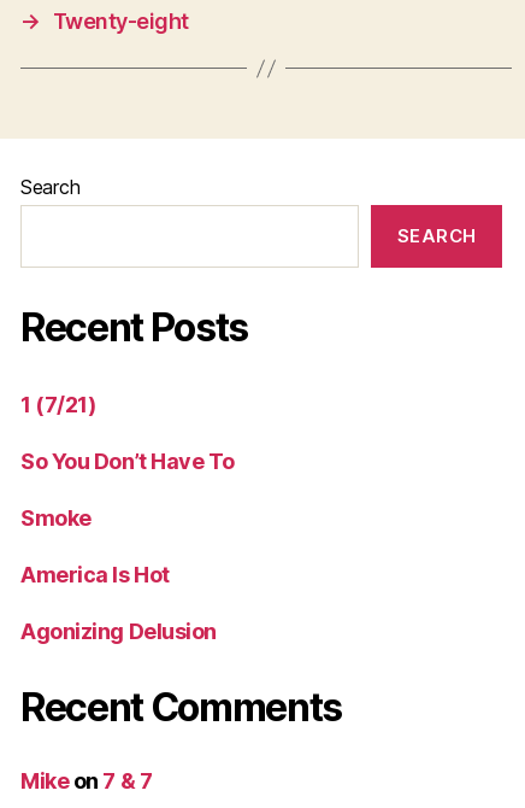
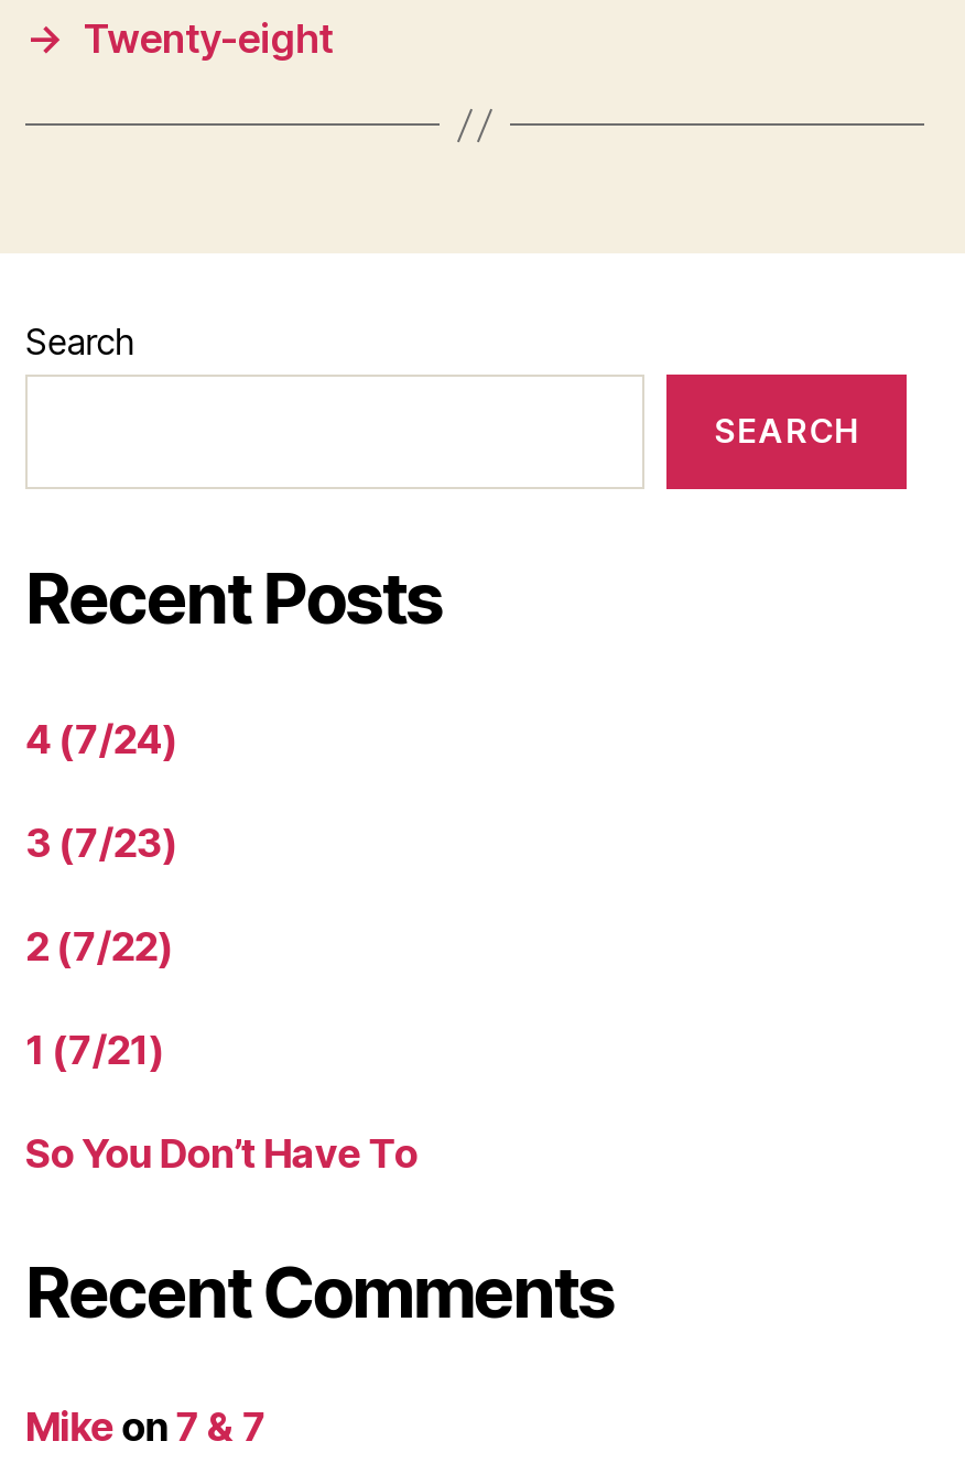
+ 4 (7/24)
+ 3 (7/23)
+ 2 (7/22)

moved down: 1 (7/21) | So You Don’t Have To

- Smoke
- America Is Hot
- Agonizing Delusion
